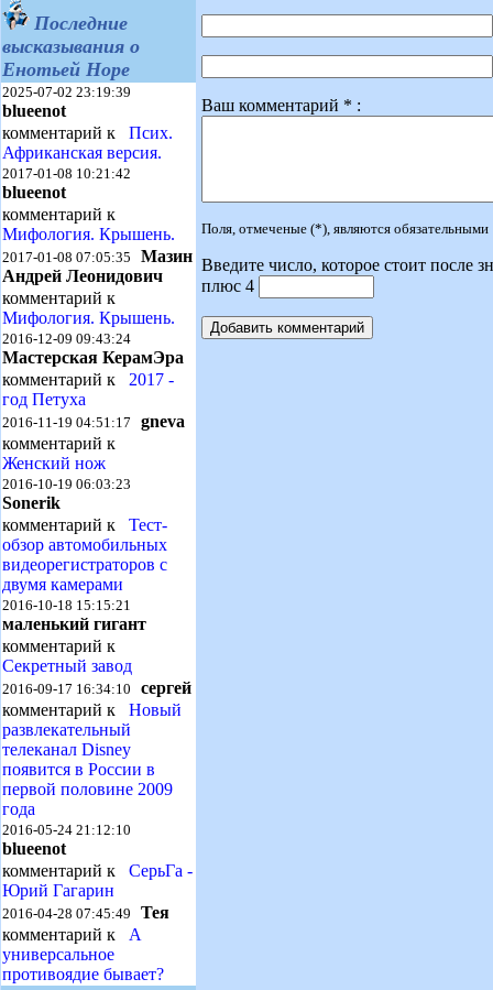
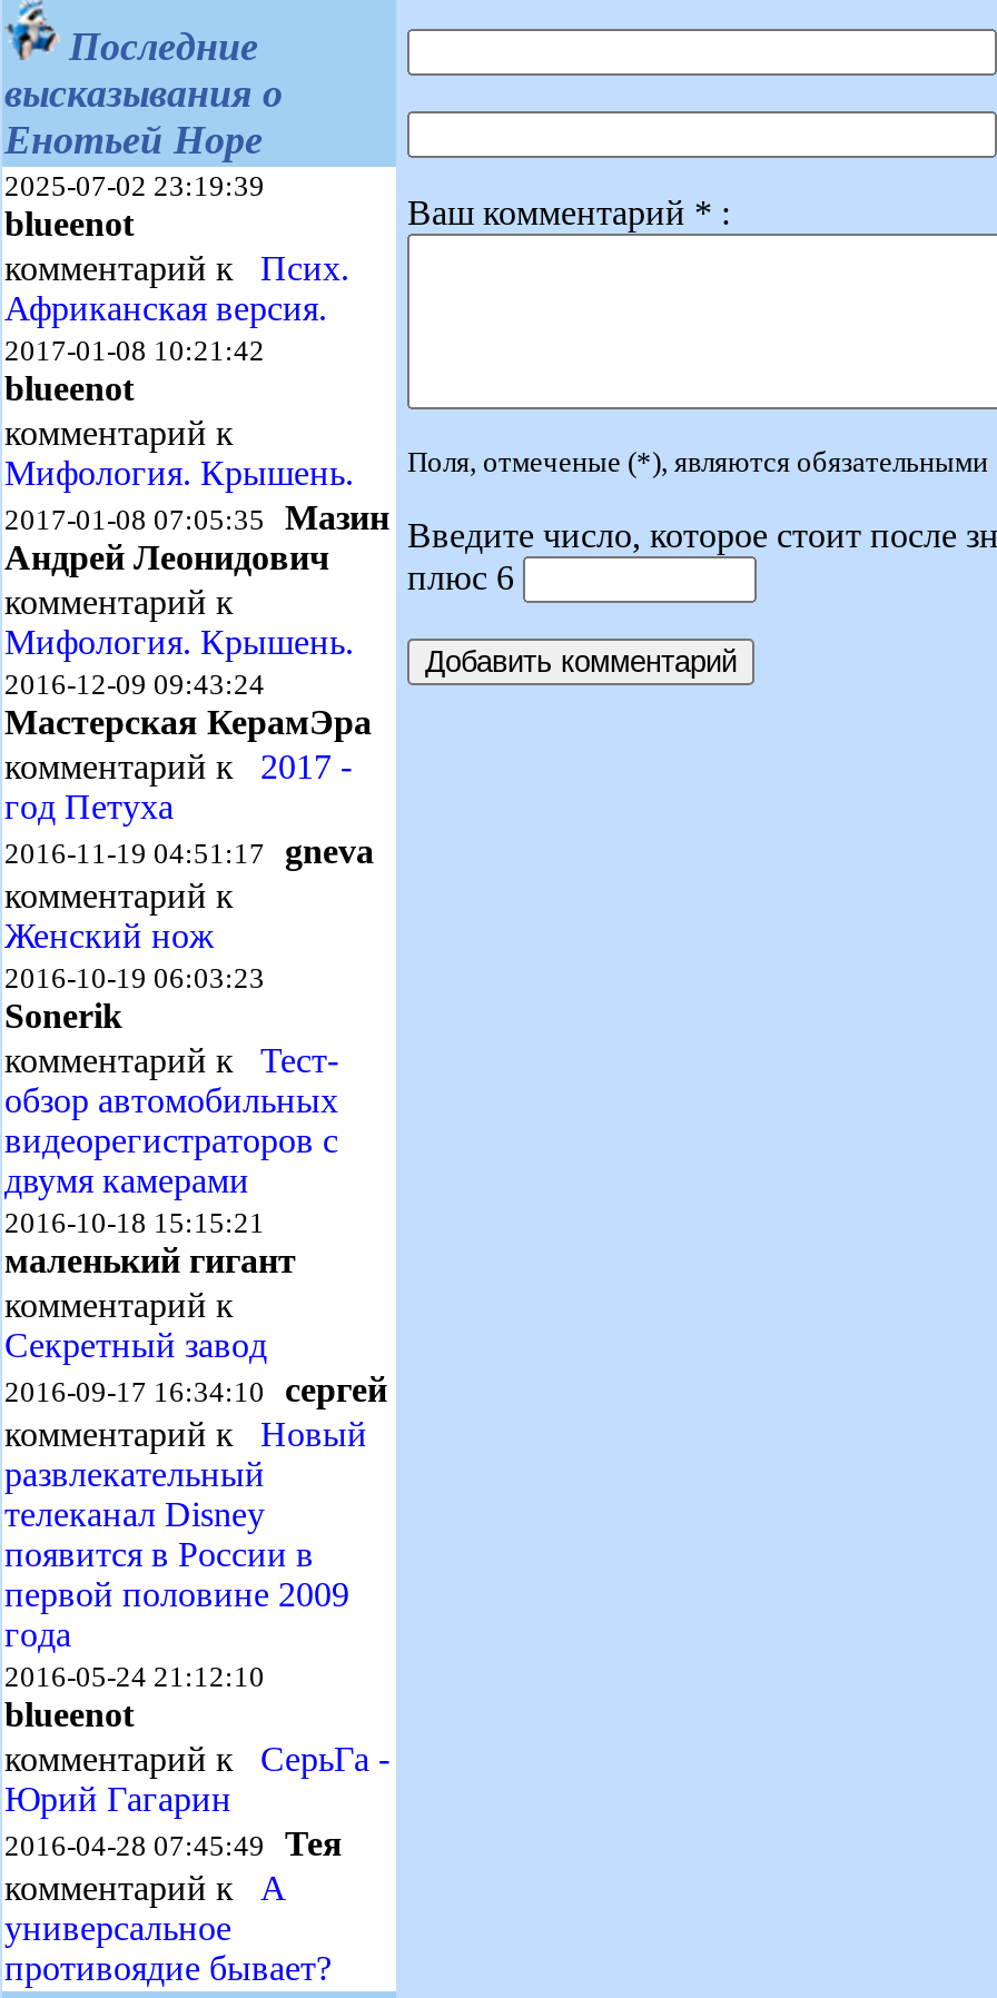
- плюс 4
+ плюс 6
